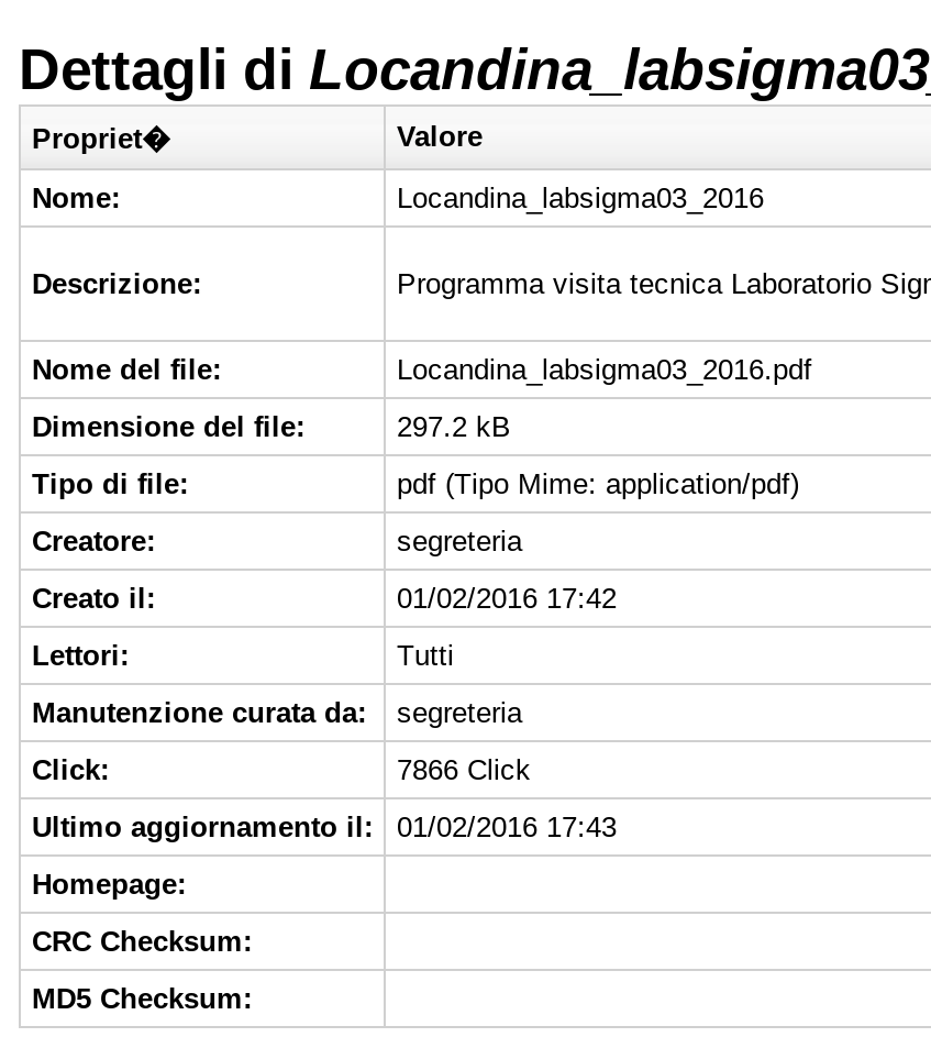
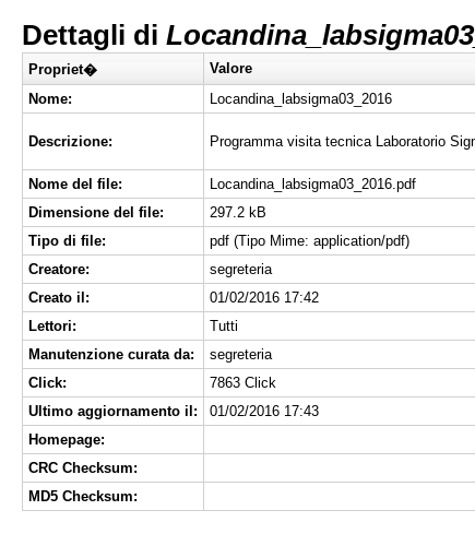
- 7866 Click
+ 7863 Click
